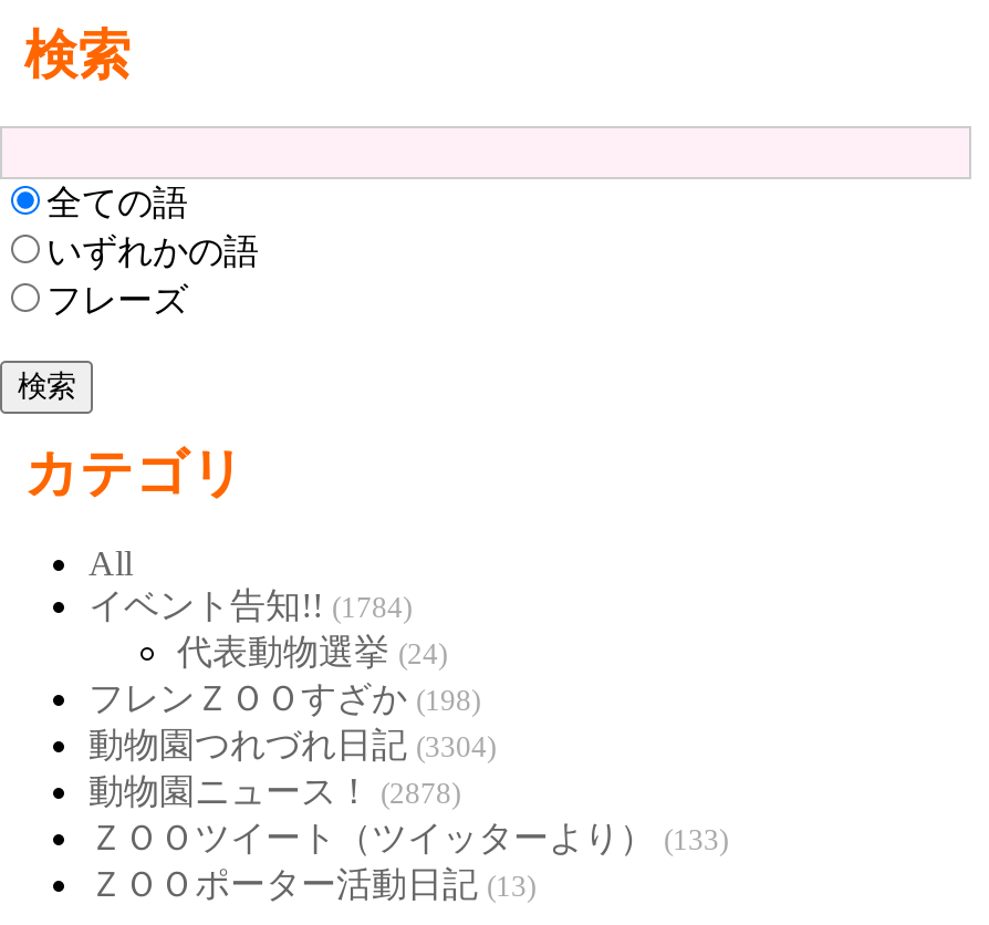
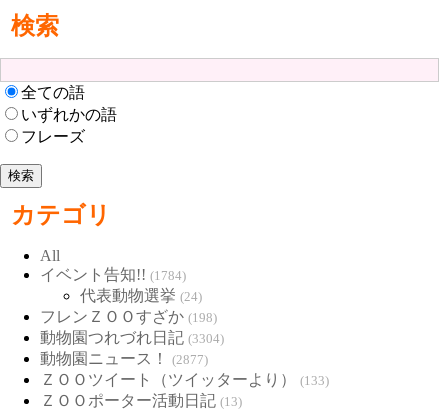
- 動物園ニュース！ (2878)
+ 動物園ニュース！ (2877)
